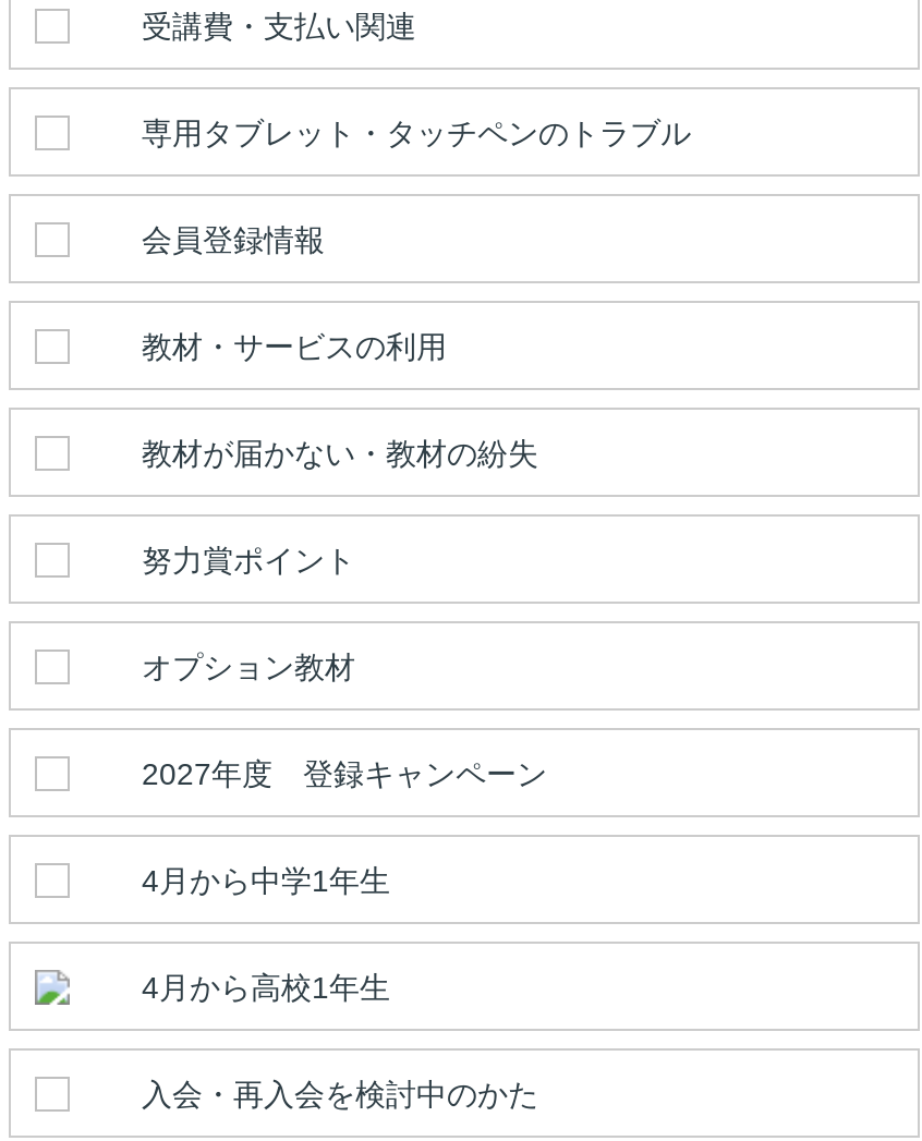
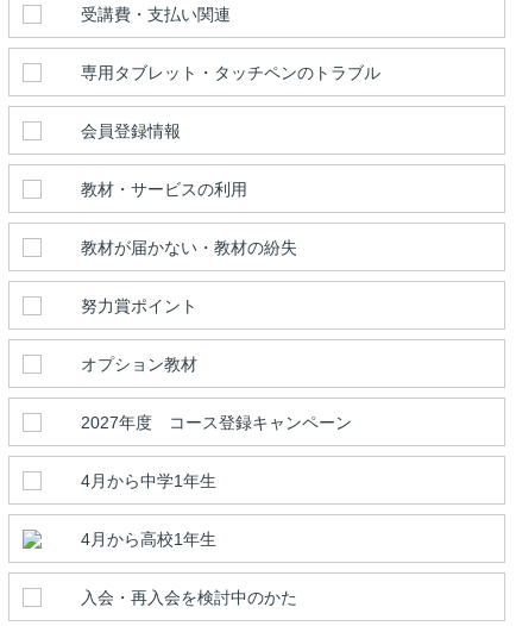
- 2027年度 登録キャンペーン
+ 2027年度 コース登録キャンペーン
